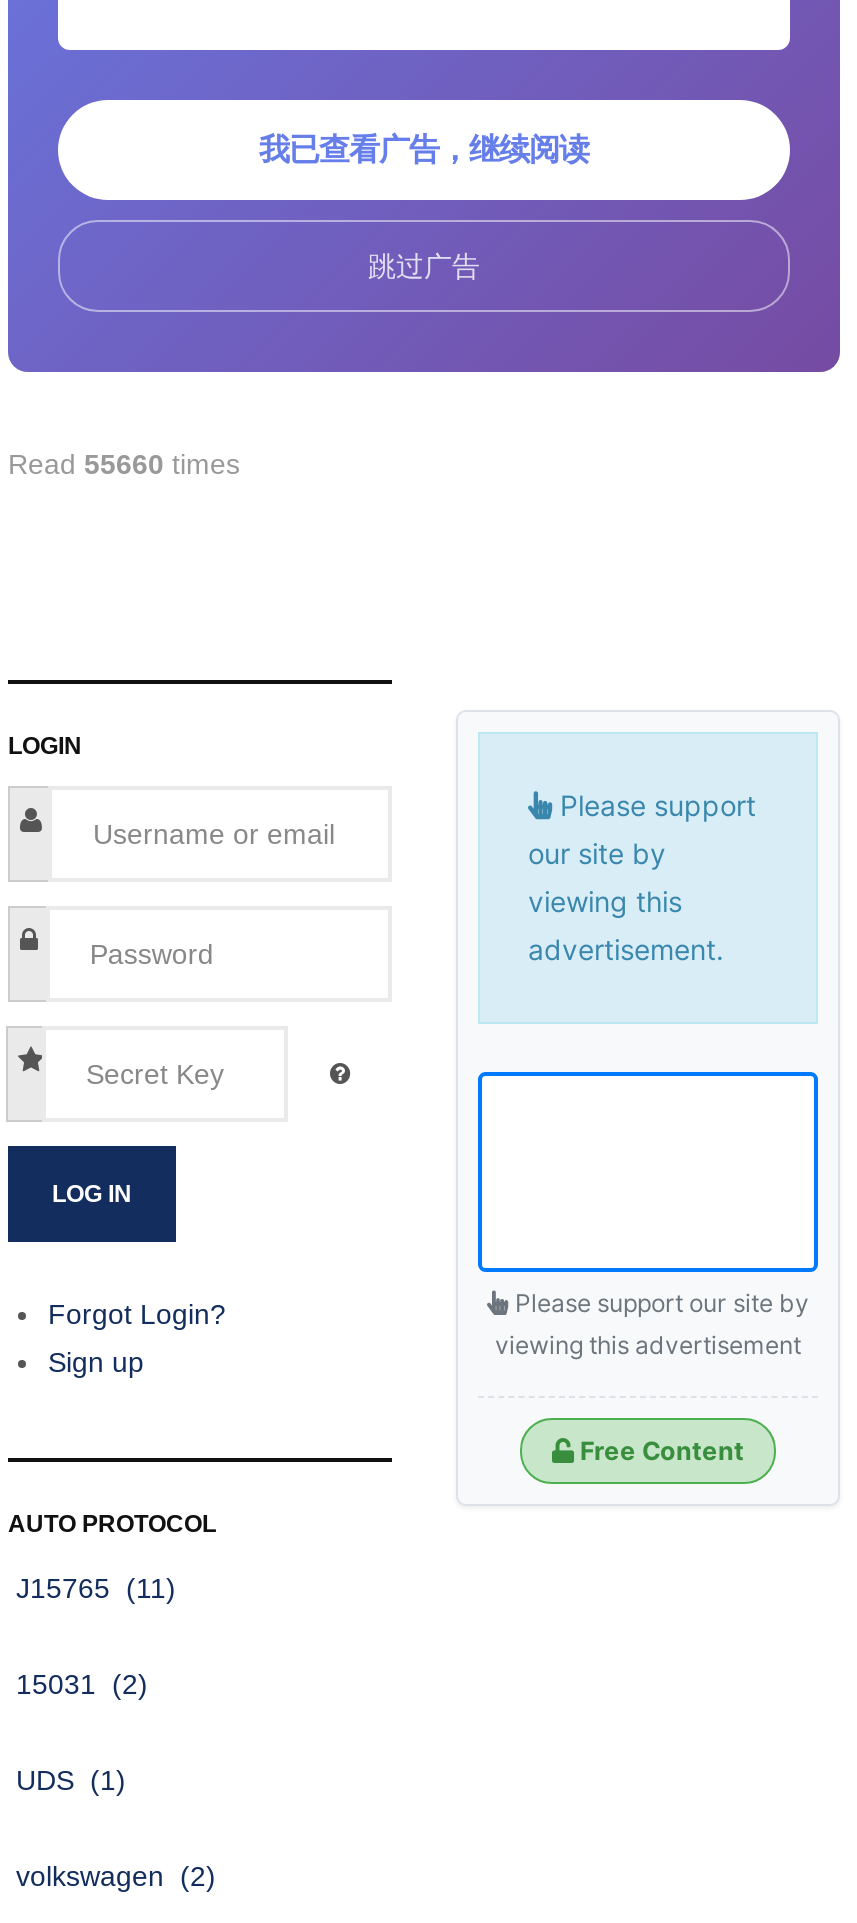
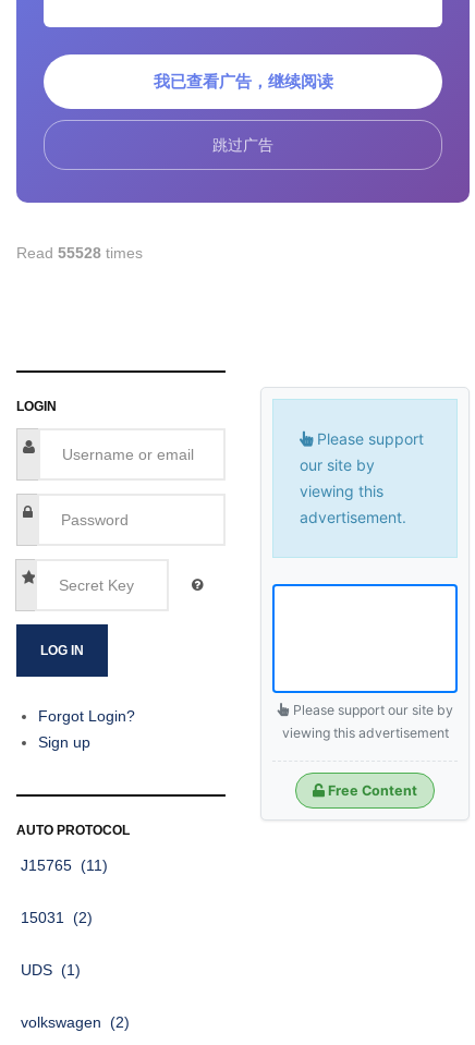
- Read 55660 times
+ Read 55528 times
